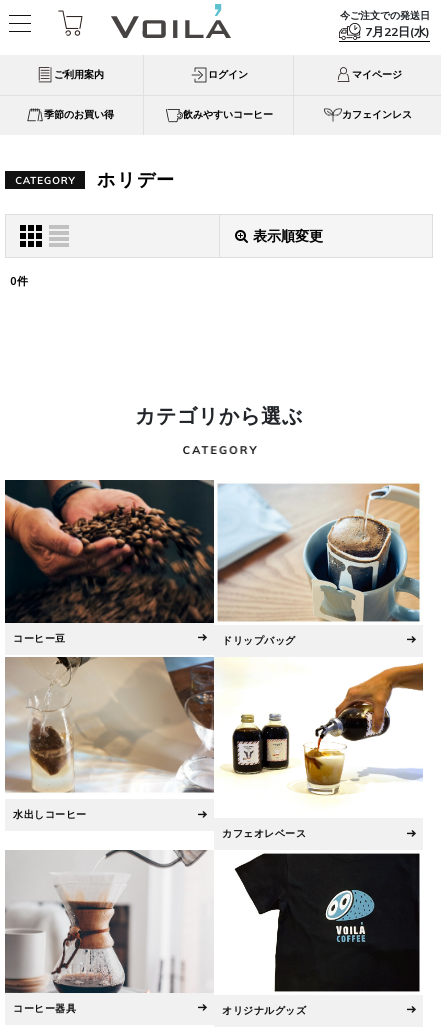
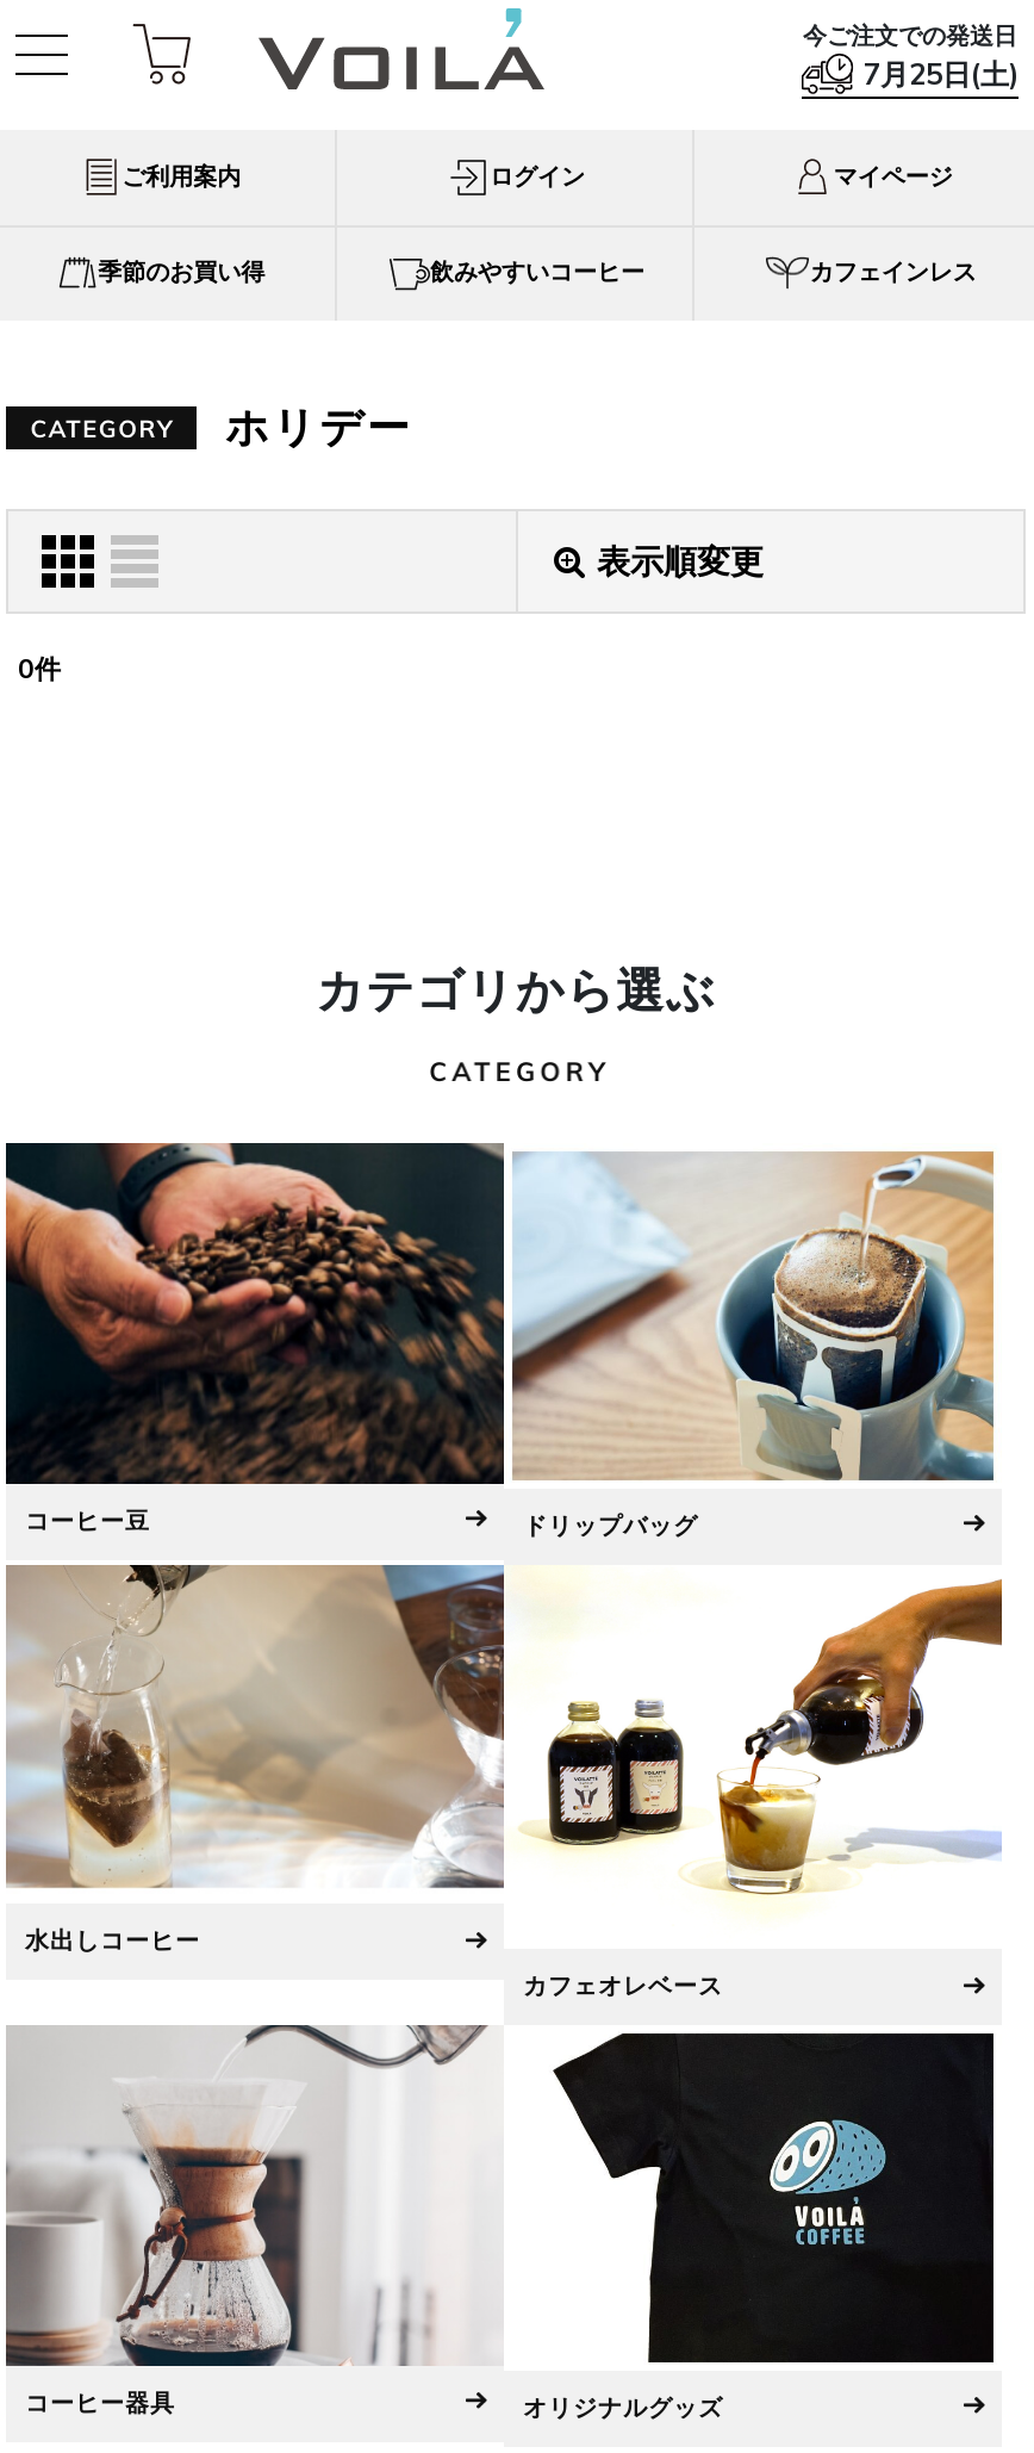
- 7月22日(水)
+ 7月25日(土)
